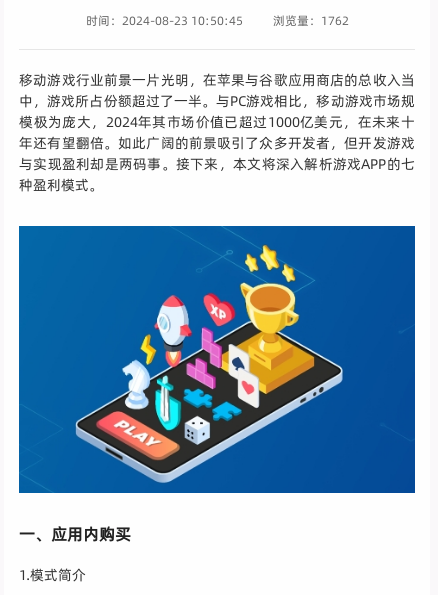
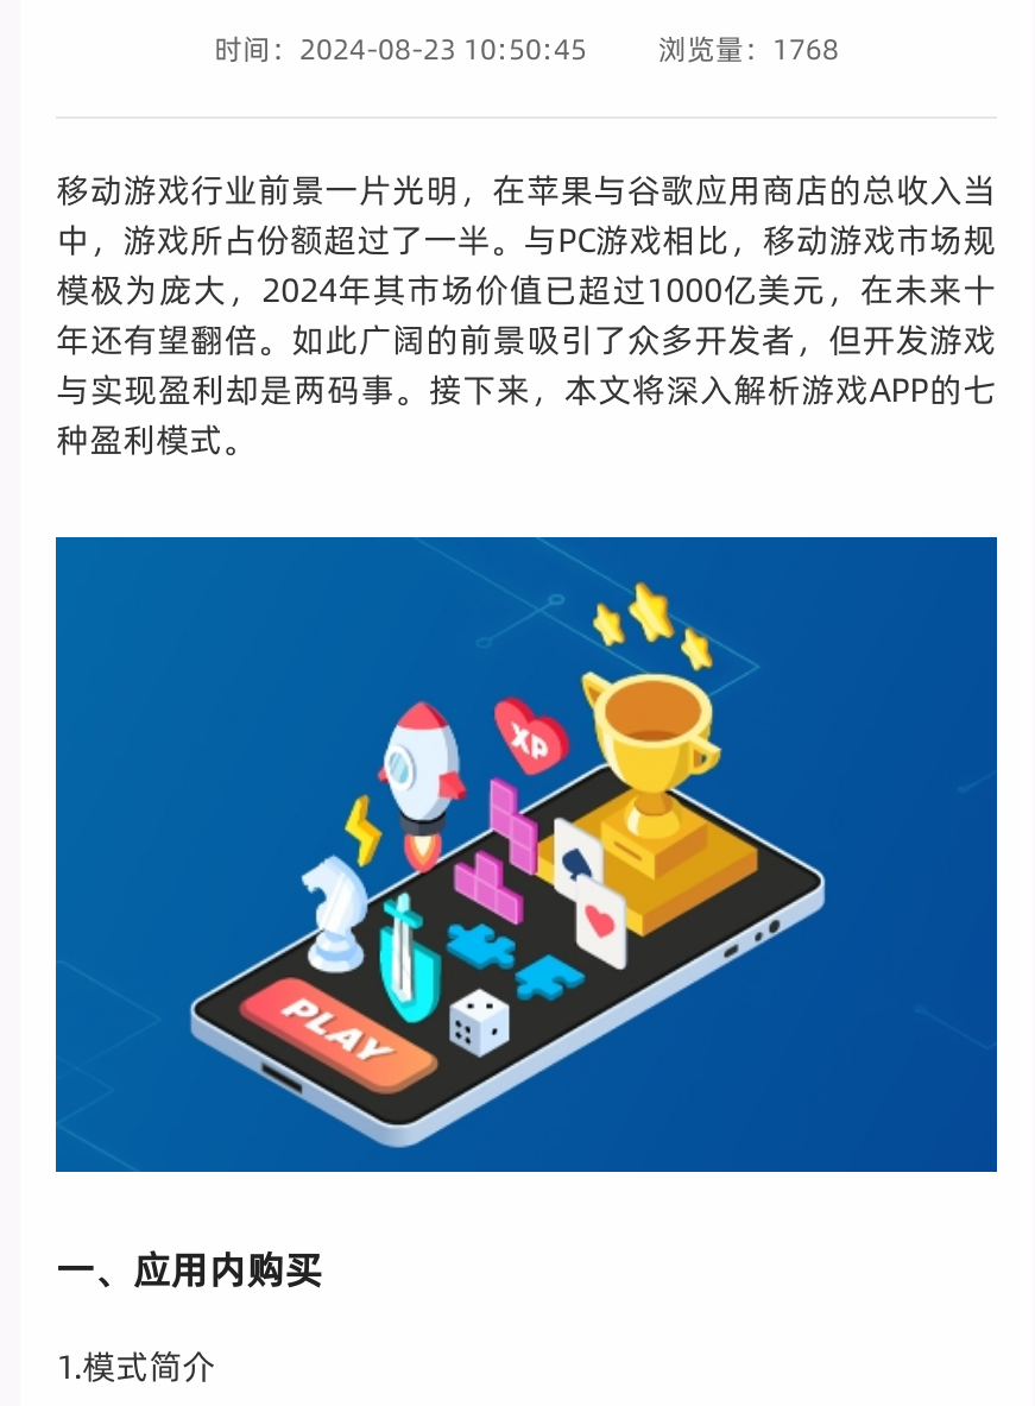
- 时间：2024-08-23 10:50:45 浏览量：1762
+ 时间：2024-08-23 10:50:45 浏览量：1768
